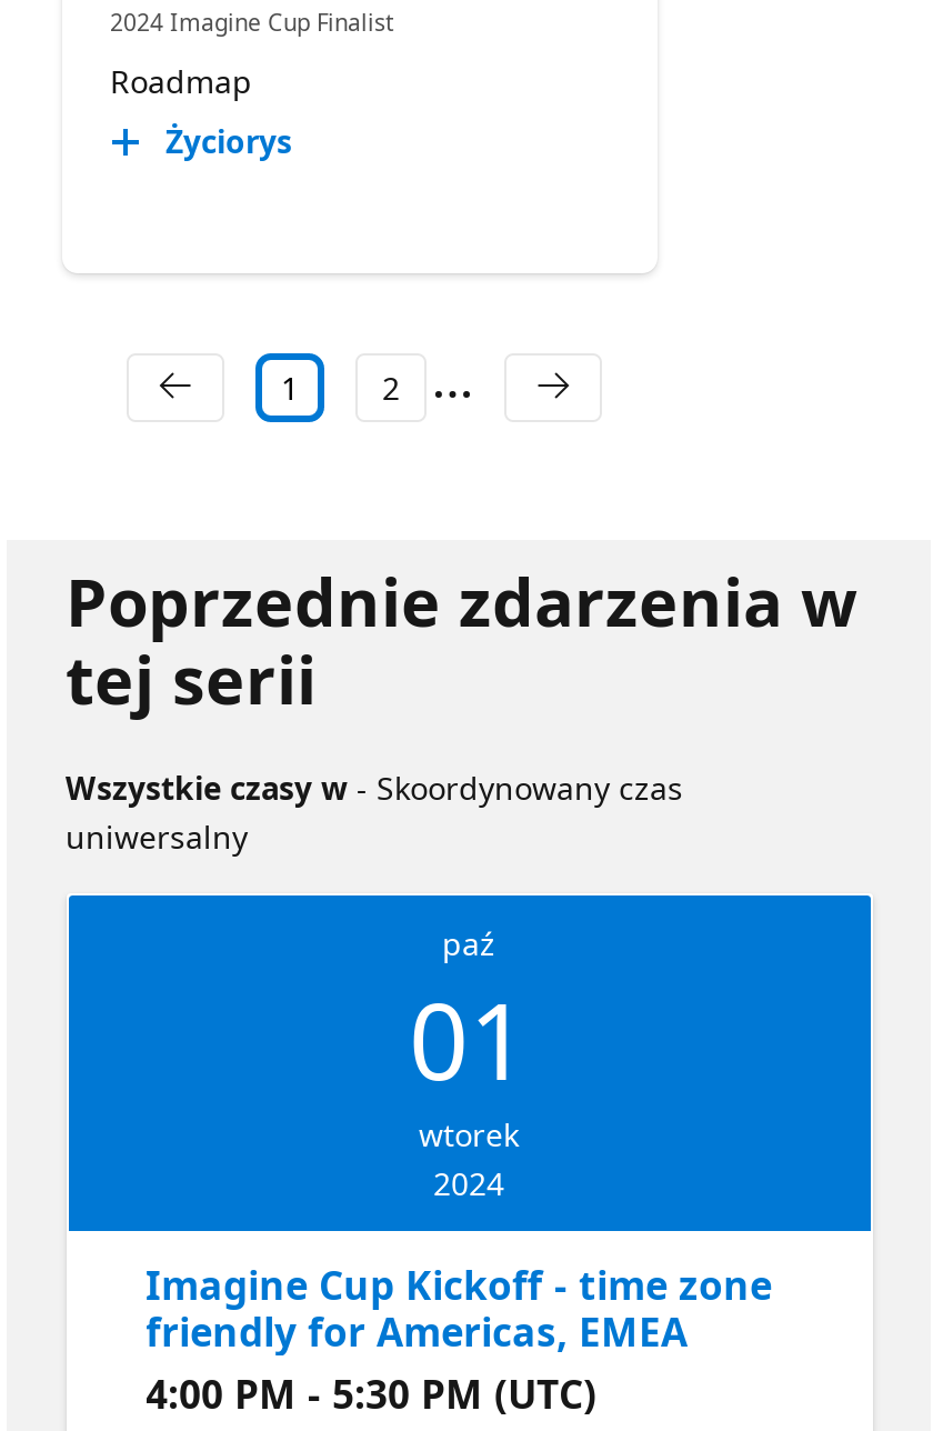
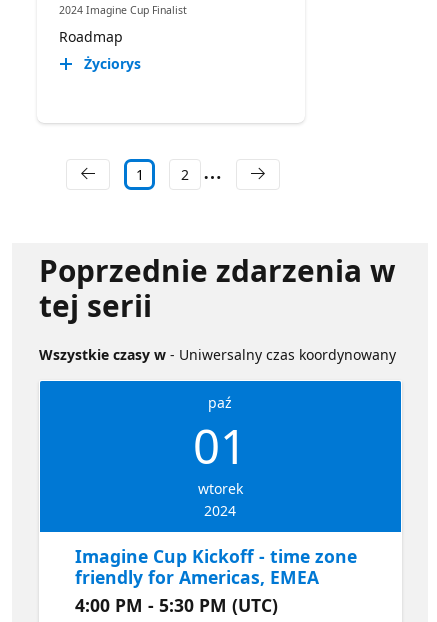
- Wszystkie czasy w - Skoordynowany czas
- uniwersalny
+ Wszystkie czasy w - Uniwersalny czas koordynowany
